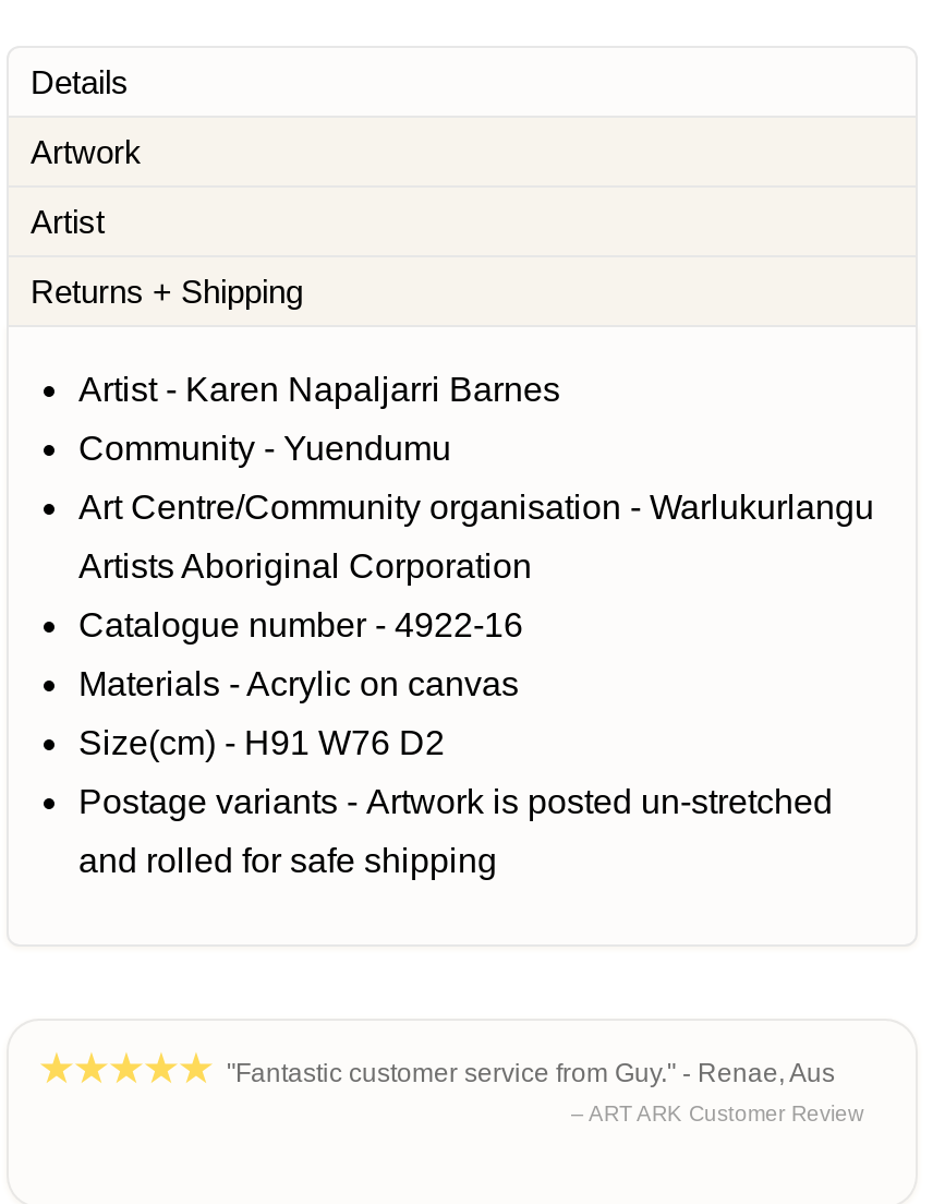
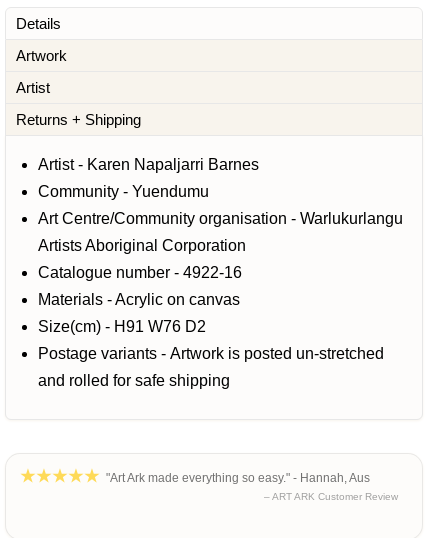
- "Fantastic customer service from Guy." - Renae, Aus
+ "Art Ark made everything so easy." - Hannah, Aus
